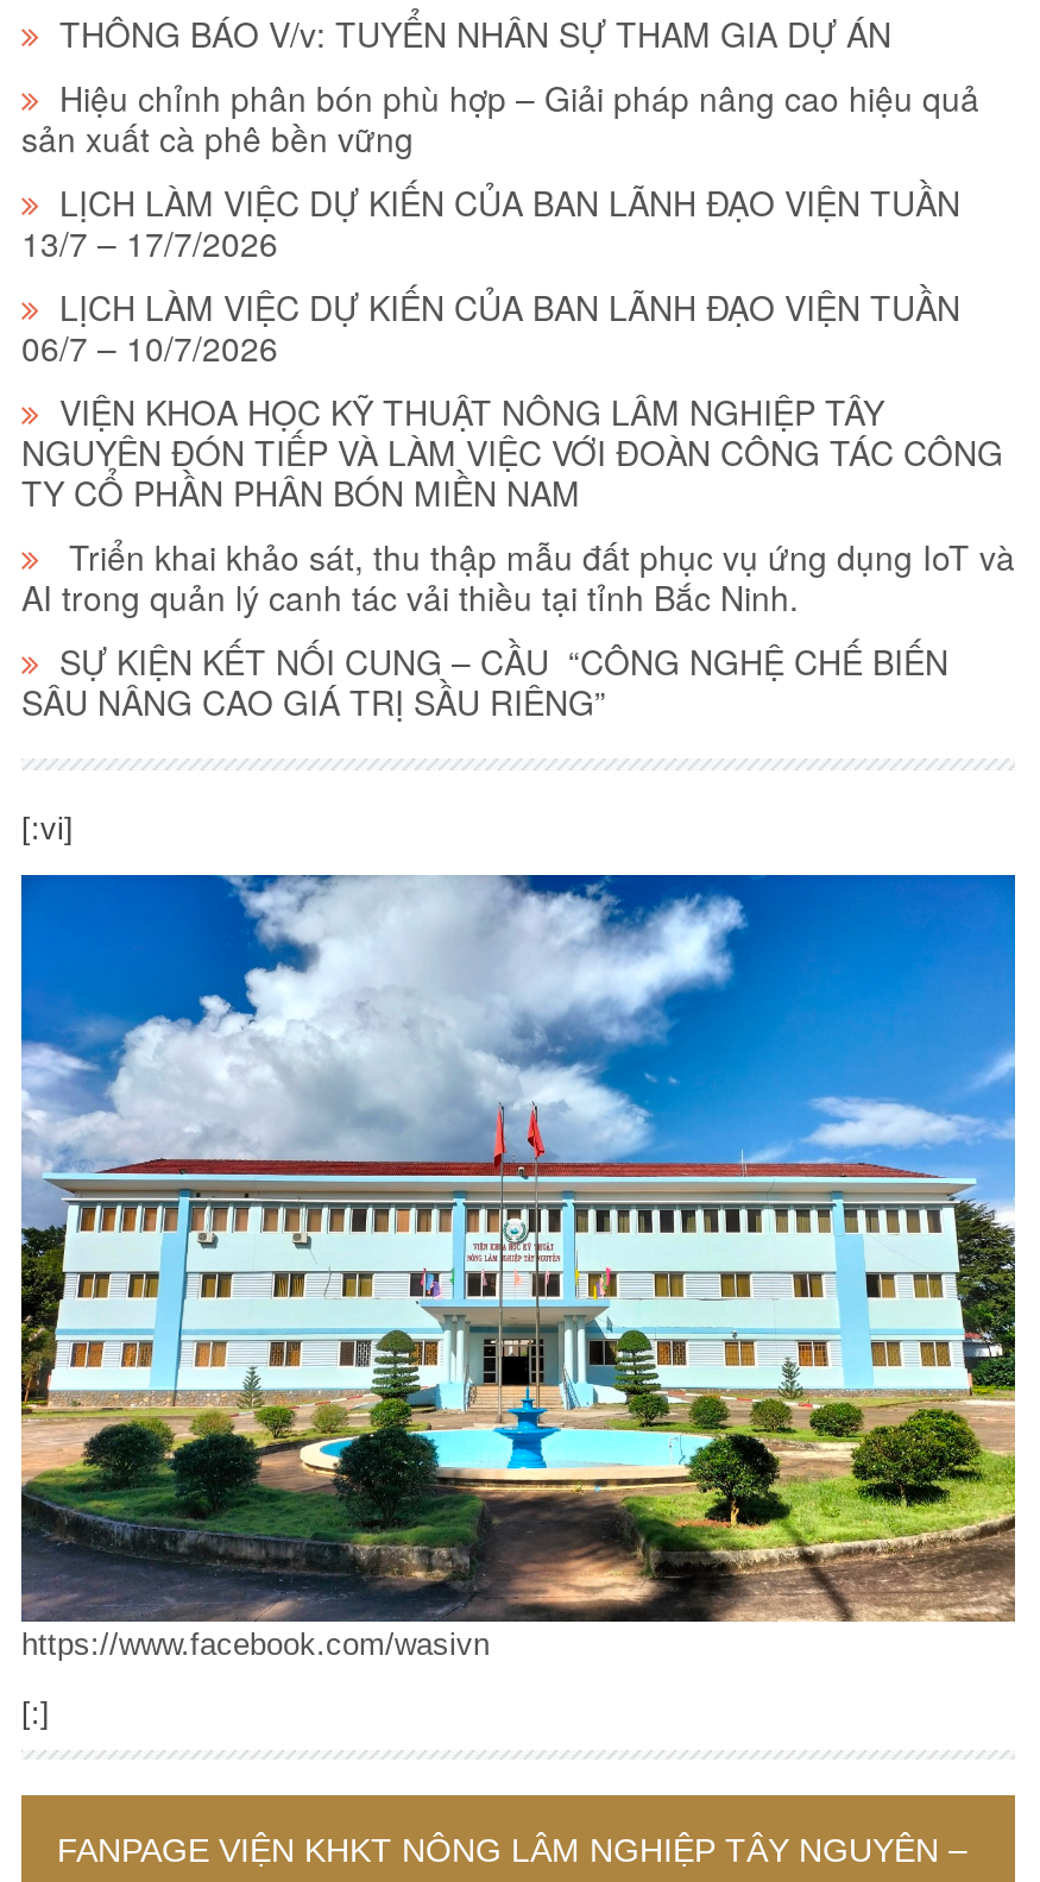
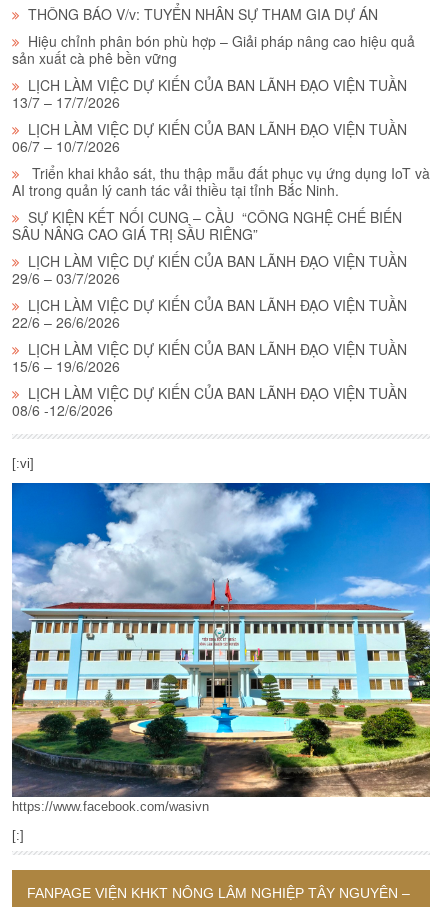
- VIỆN KHOA HỌC KỸ THUẬT NÔNG LÂM NGHIỆP TÂY
- NGUYÊN ĐÓN TIẾP VÀ LÀM VIỆC VỚI ĐOÀN CÔNG TÁC CÔNG
- TY CỔ PHẦN PHÂN BÓN MIỀN NAM

moved up: Triển khai khảo sát, thu thập mẫu đất phục vụ ứng dụng IoT và | AI trong quản lý canh tác vải thiều tại tỉnh Bắc Ninh. | SỰ KIỆN KẾT NỐI CUNG – CẦU “CÔNG NGHỆ CHẾ BIẾN | SÂU NÂNG CAO GIÁ TRỊ SẦU RIÊNG”

+ LỊCH LÀM VIỆC DỰ KIẾN CỦA BAN LÃNH ĐẠO VIỆN TUẦN
+ 29/6 – 03/7/2026
+ LỊCH LÀM VIỆC DỰ KIẾN CỦA BAN LÃNH ĐẠO VIỆN TUẦN
+ 22/6 – 26/6/2026
+ LỊCH LÀM VIỆC DỰ KIẾN CỦA BAN LÃNH ĐẠO VIỆN TUẦN
+ 15/6 – 19/6/2026
+ LỊCH LÀM VIỆC DỰ KIẾN CỦA BAN LÃNH ĐẠO VIỆN TUẦN
+ 08/6 -12/6/2026
